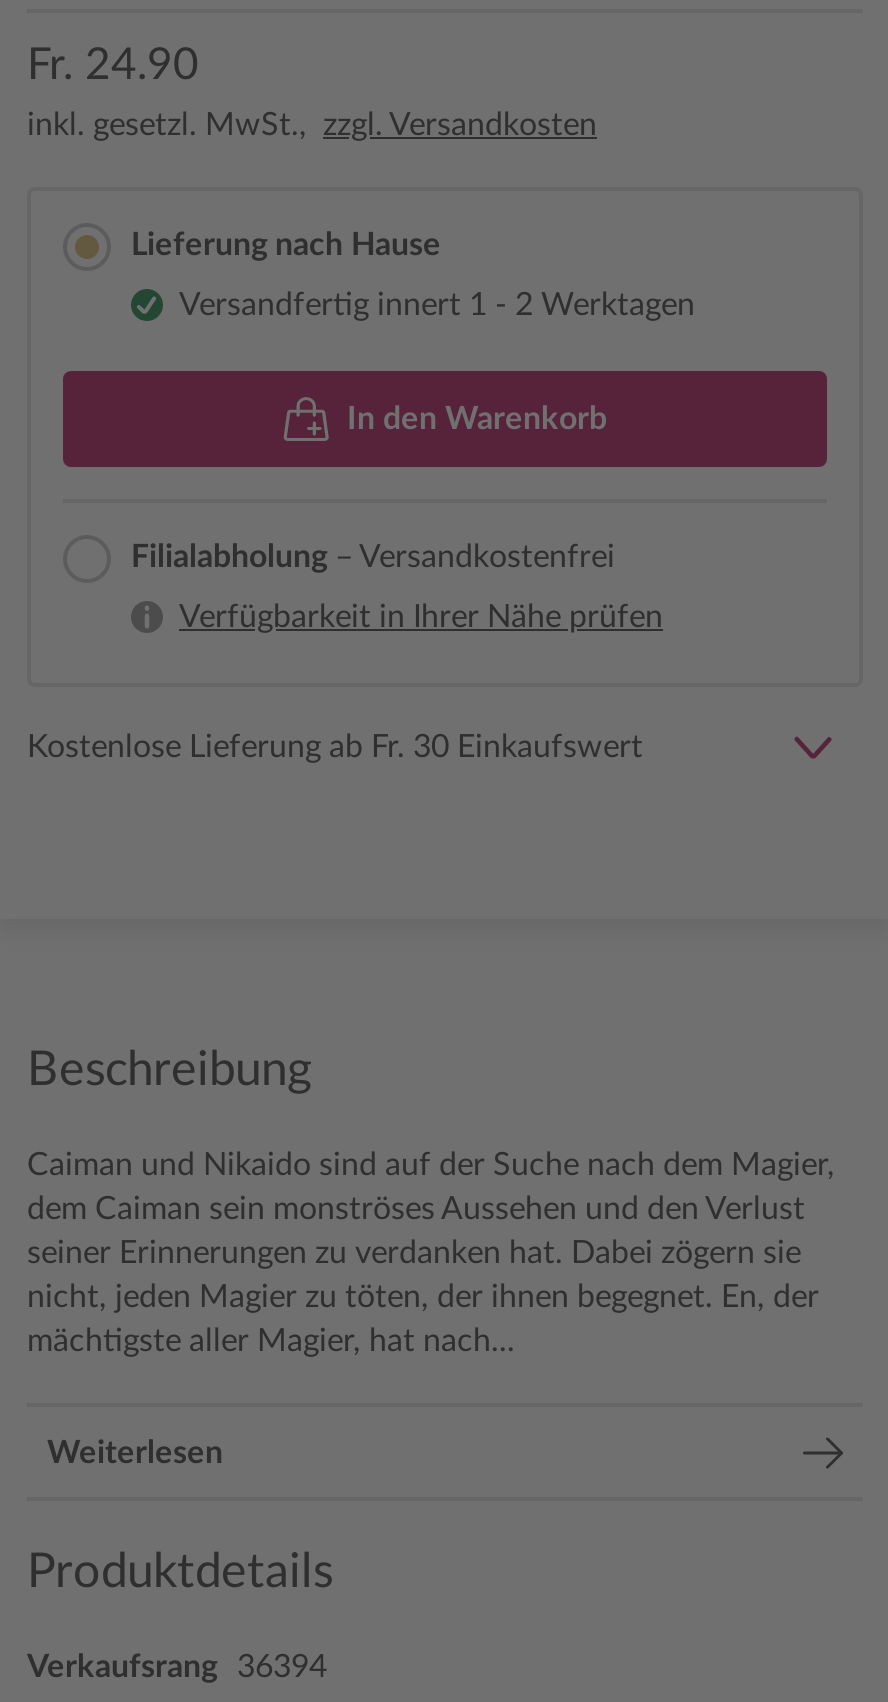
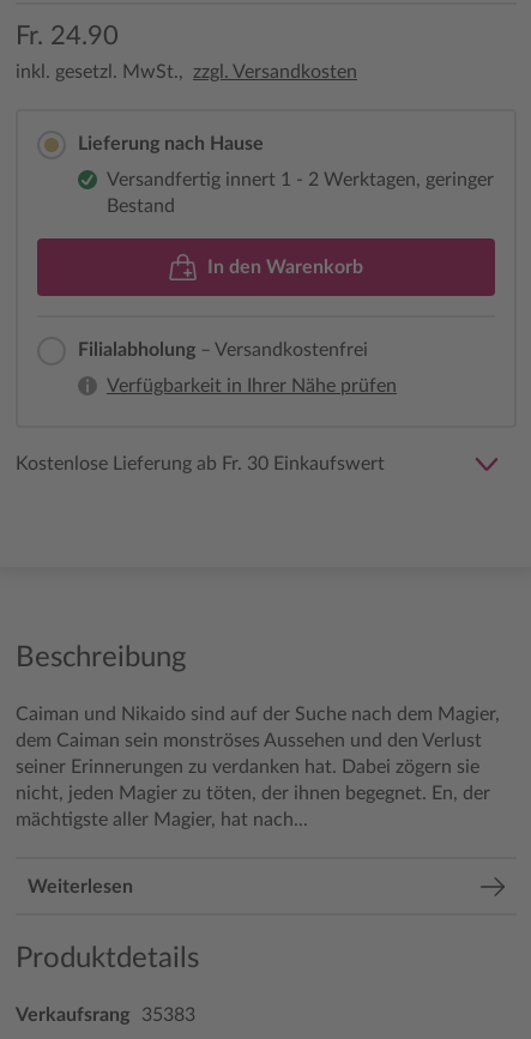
- Versandfertig innert 1 - 2 Werktagen
+ Versandfertig innert 1 - 2 Werktagen, geringer
+ Bestand

- Verkaufsrang 36394
+ Verkaufsrang 35383
